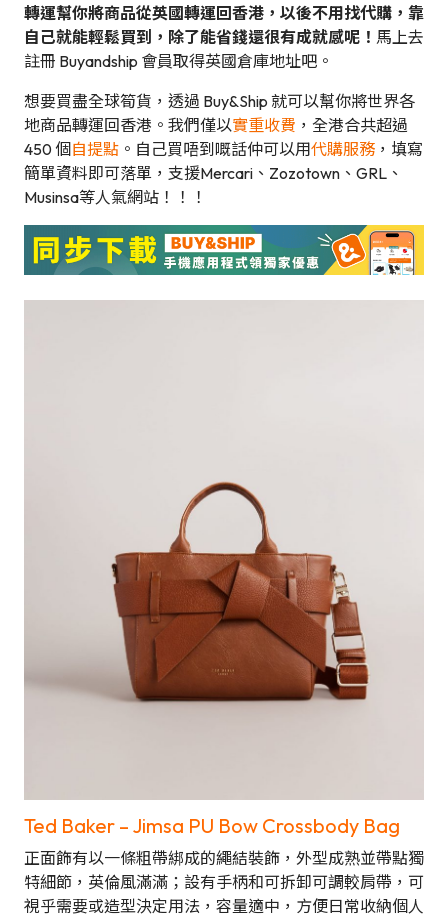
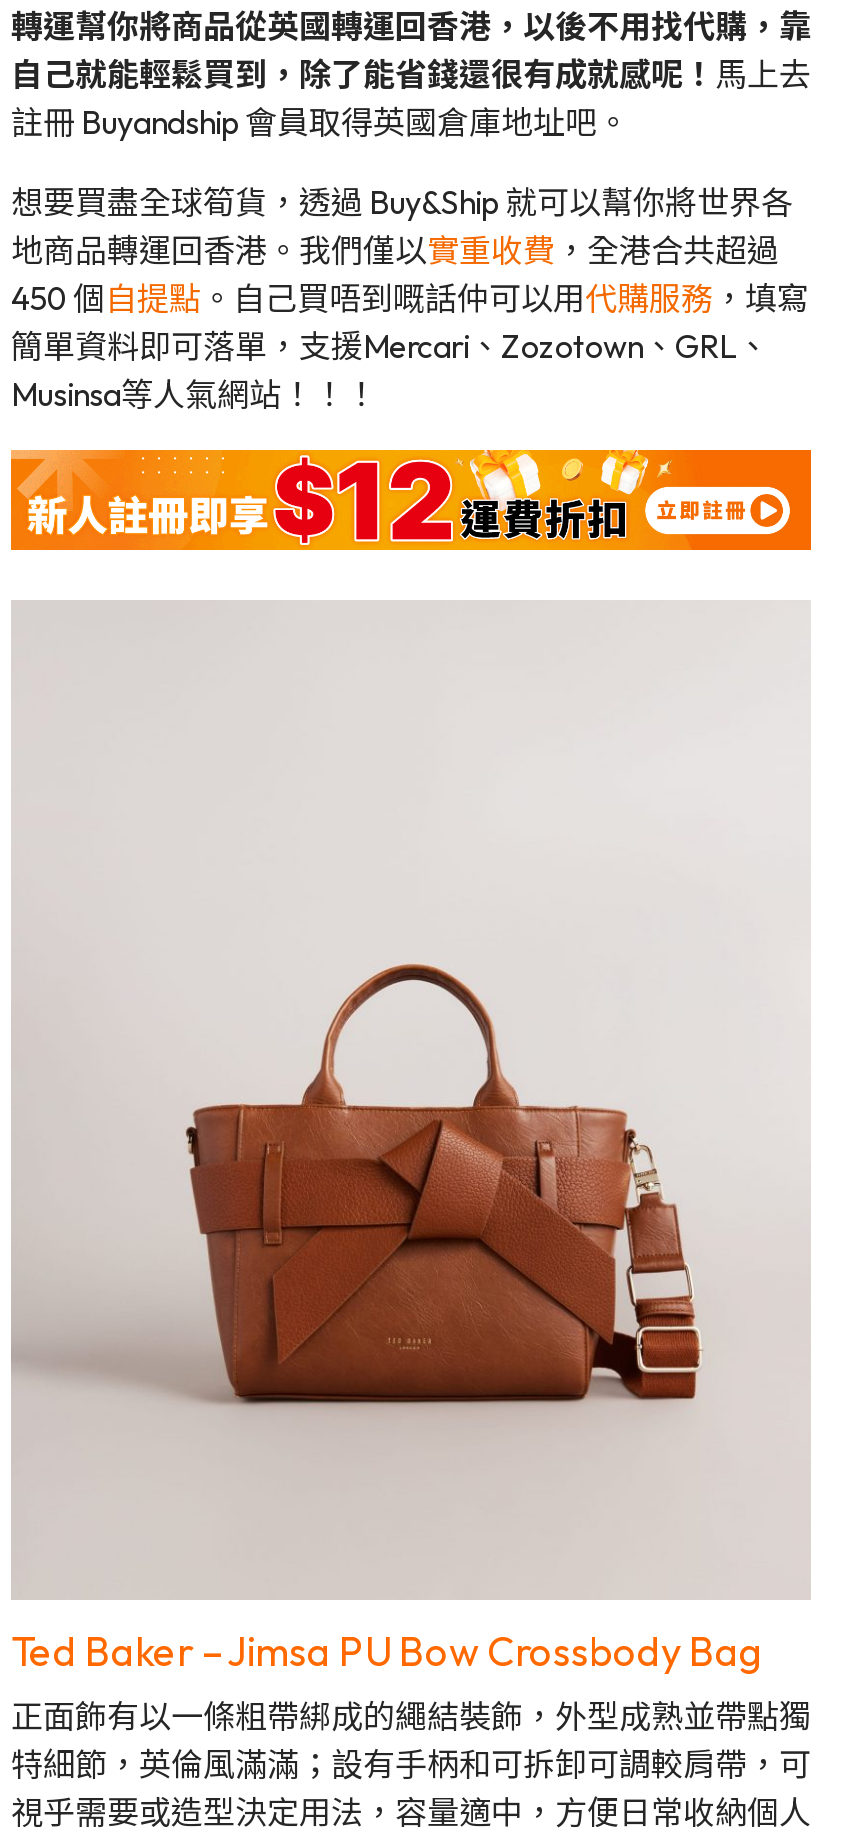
- [image]
+ [image]
